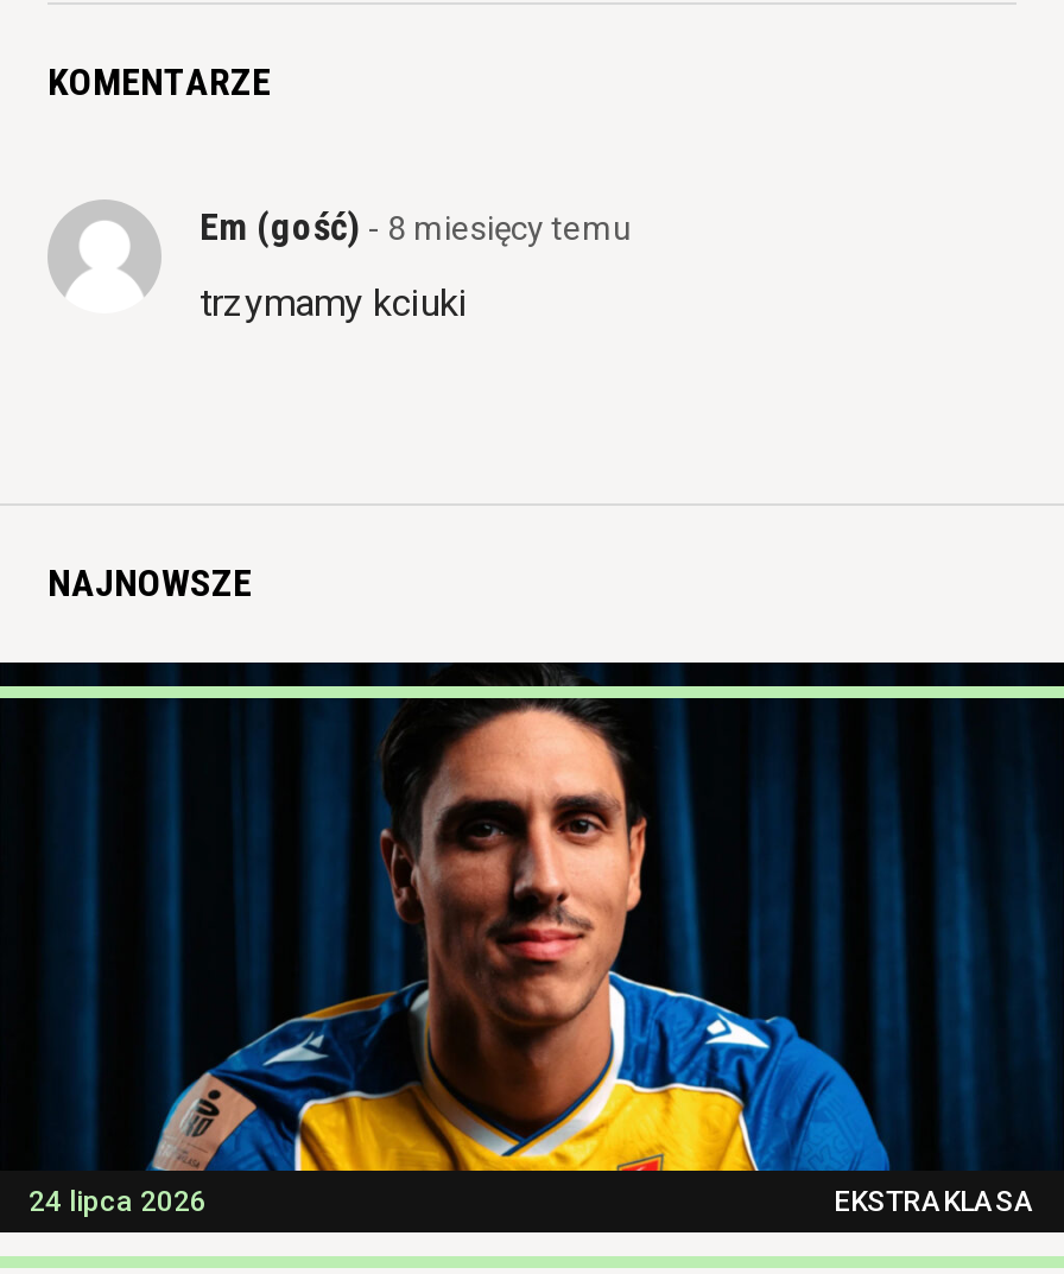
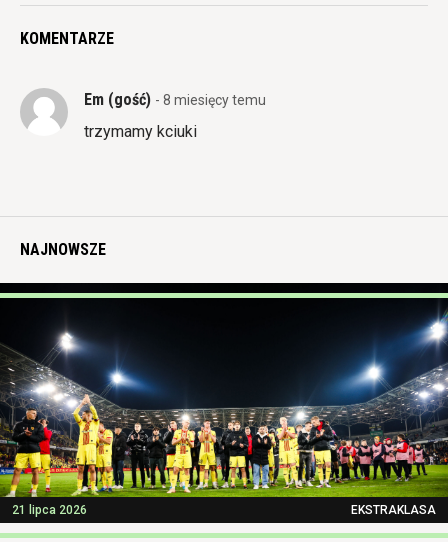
- [image]
- 24 lipca 2026
+ [image]
+ 21 lipca 2026
